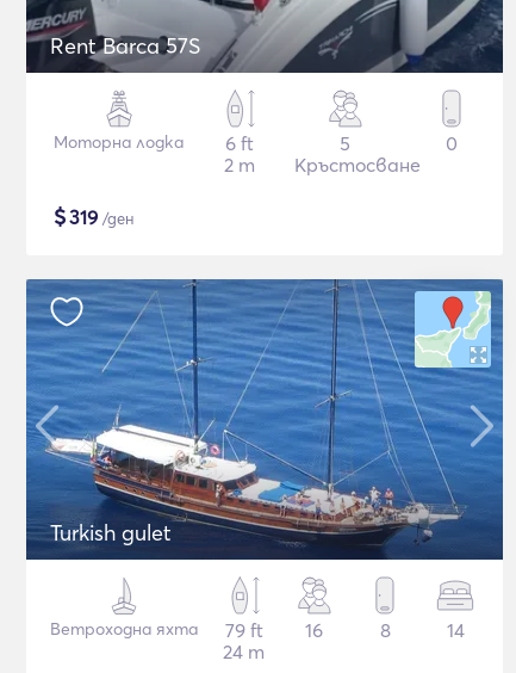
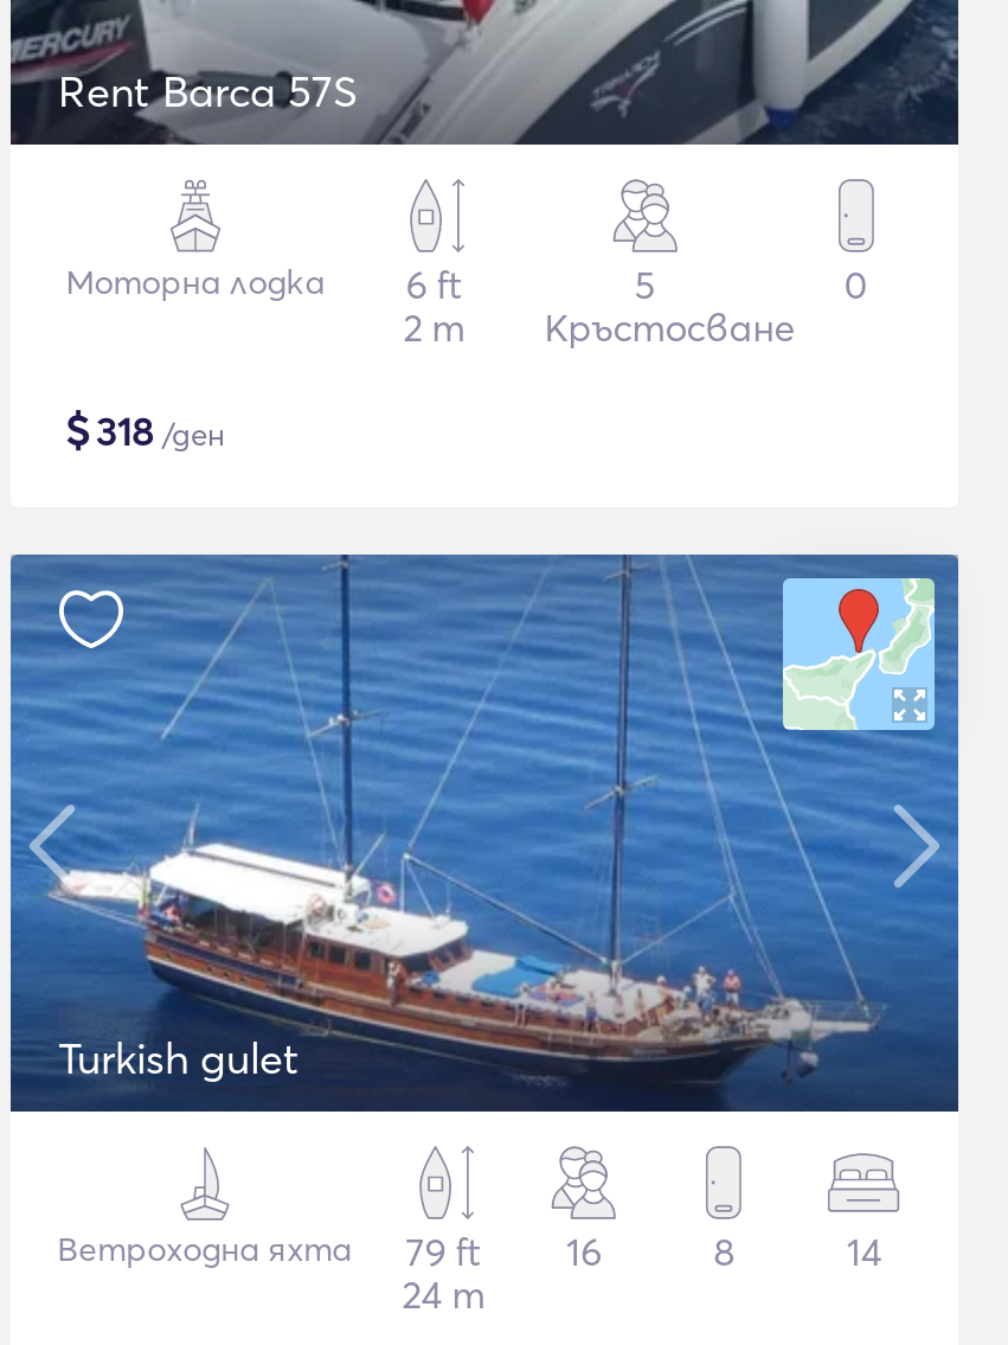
- $319 /ден
+ $318 /ден
